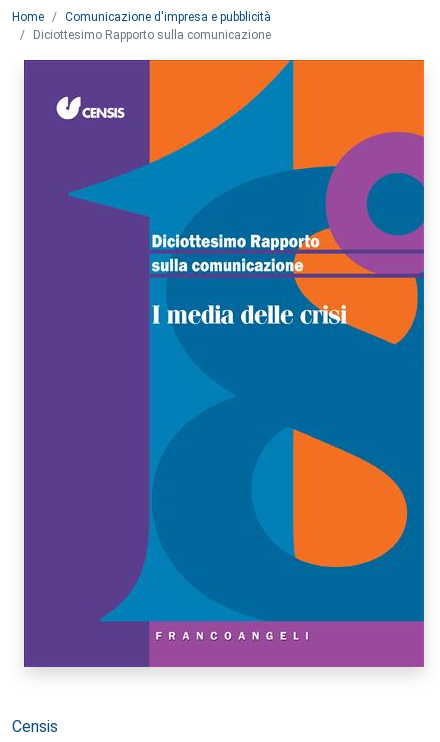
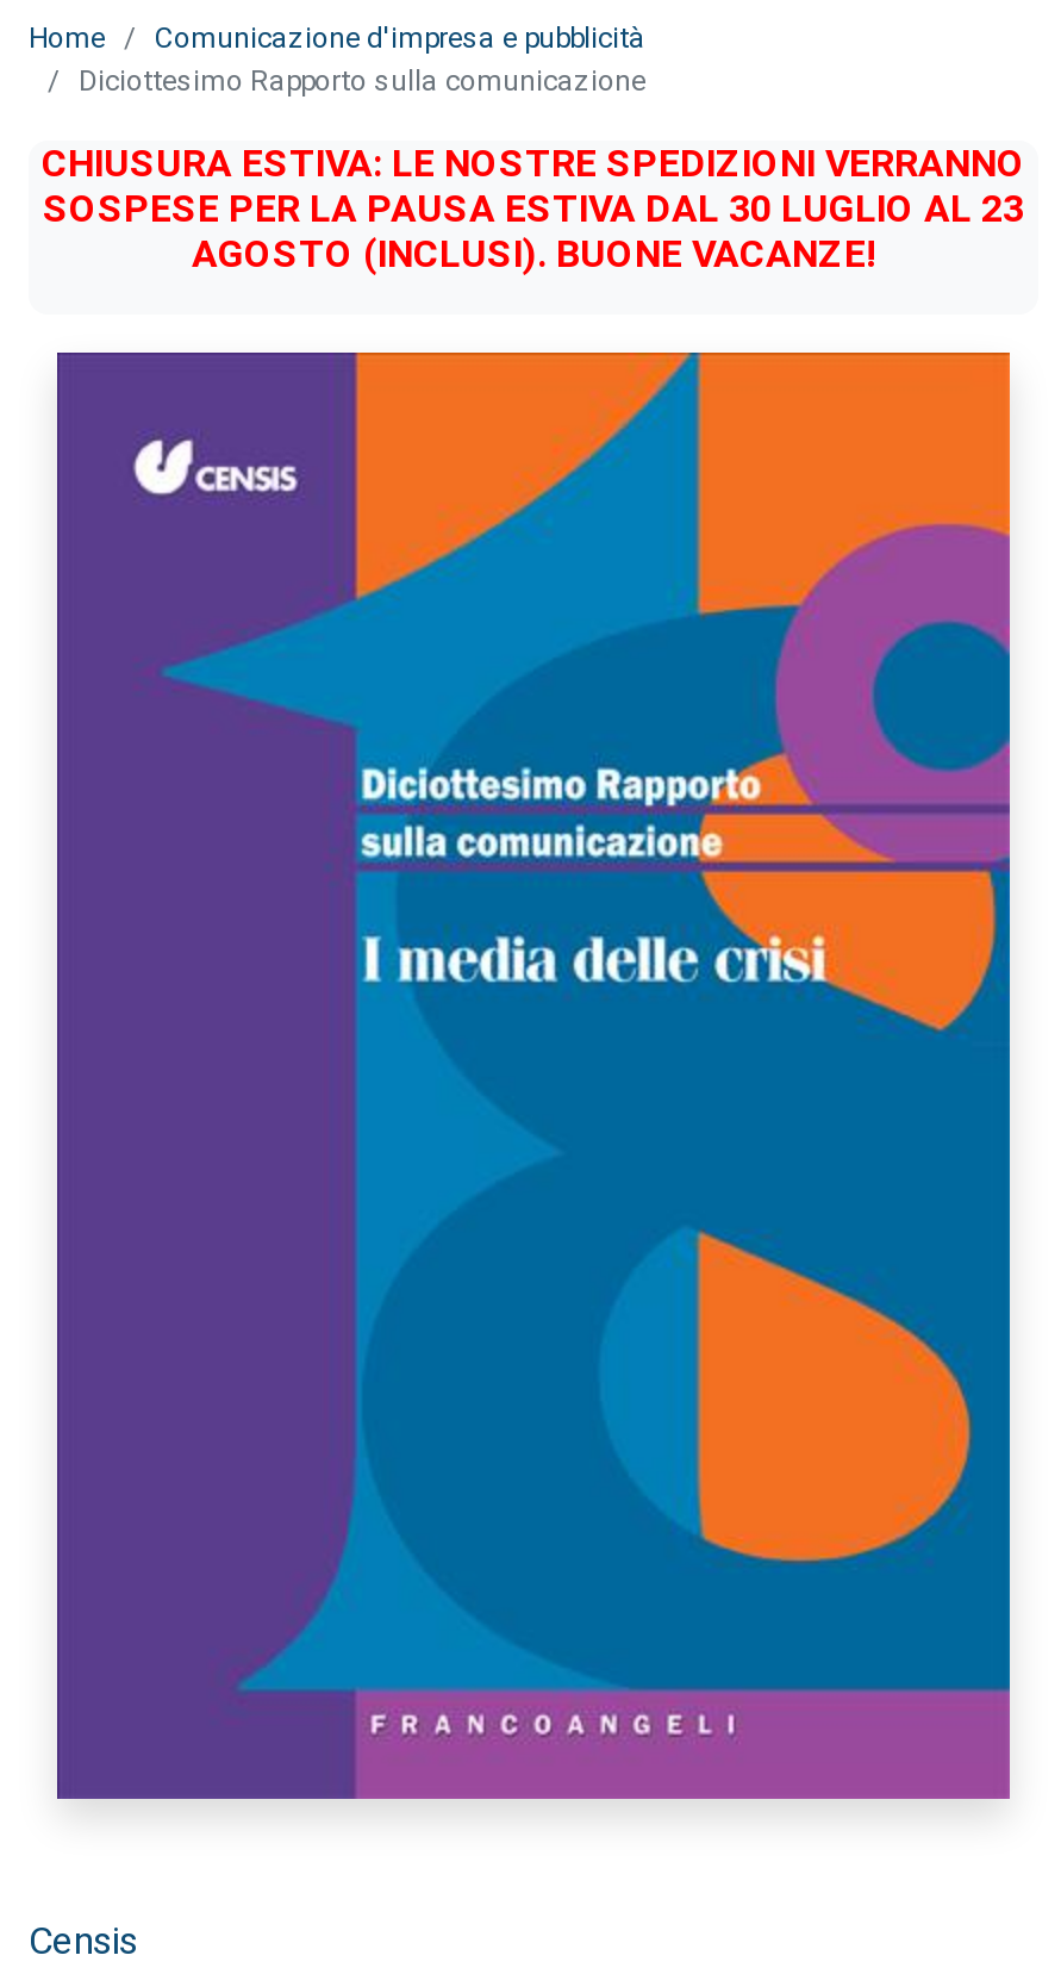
+ CHIUSURA ESTIVA: LE NOSTRE SPEDIZIONI VERRANNO
+ SOSPESE PER LA PAUSA ESTIVA DAL 30 LUGLIO AL 23
+ AGOSTO (INCLUSI). BUONE VACANZE!
